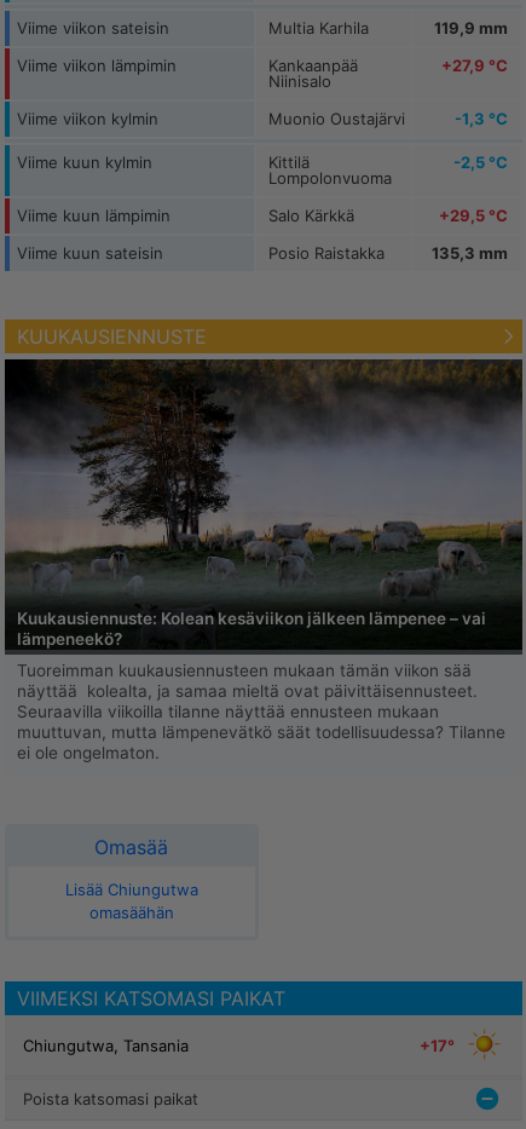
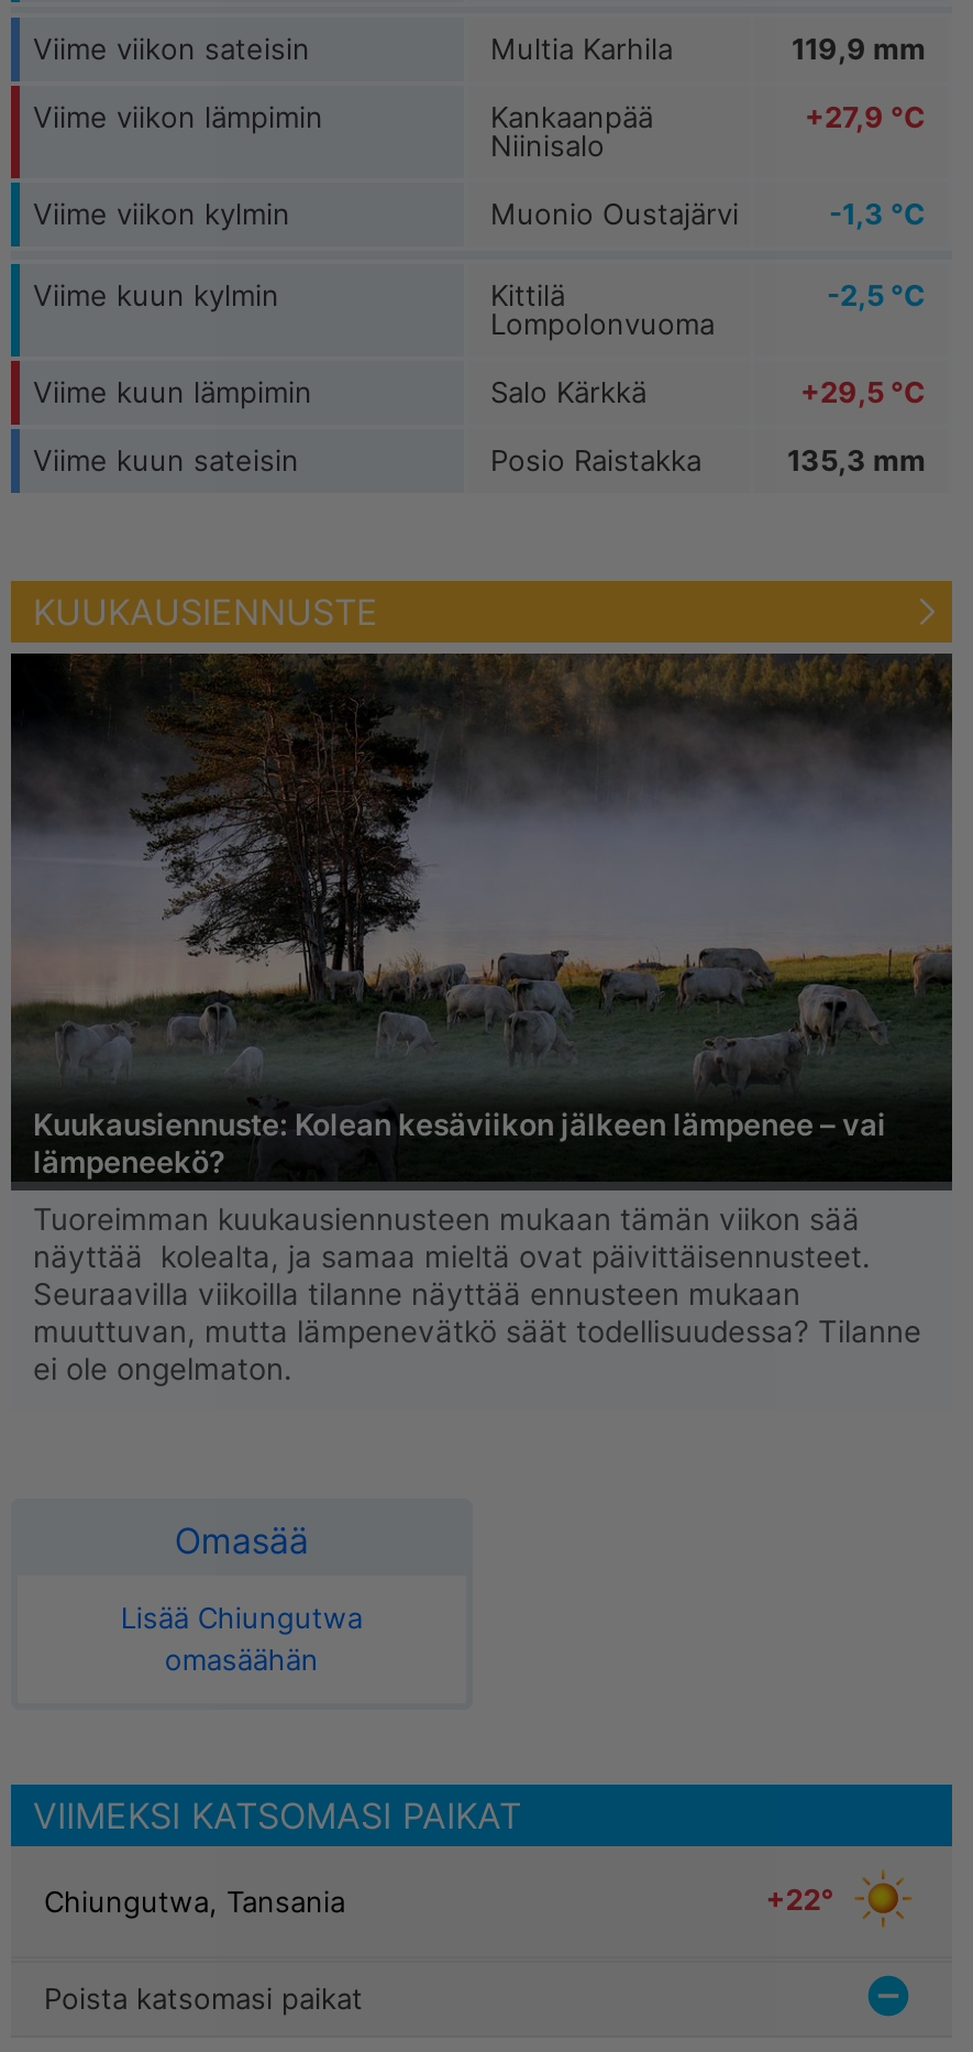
- +17°
+ +22°
